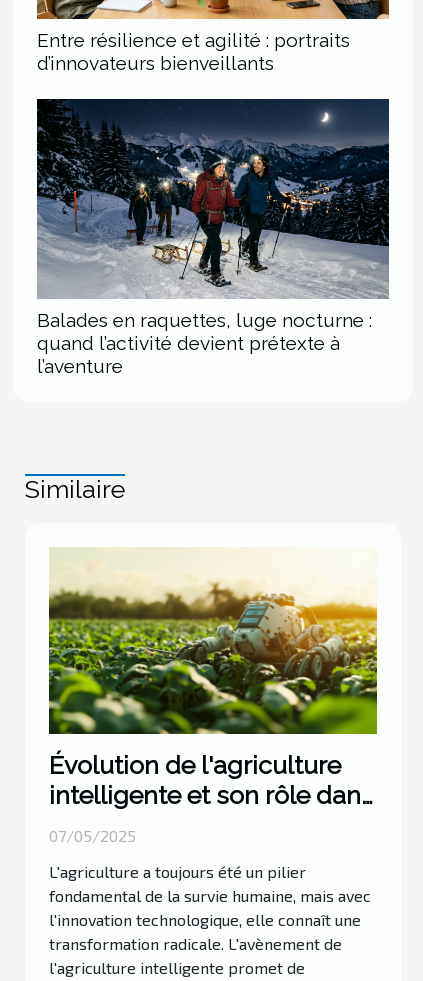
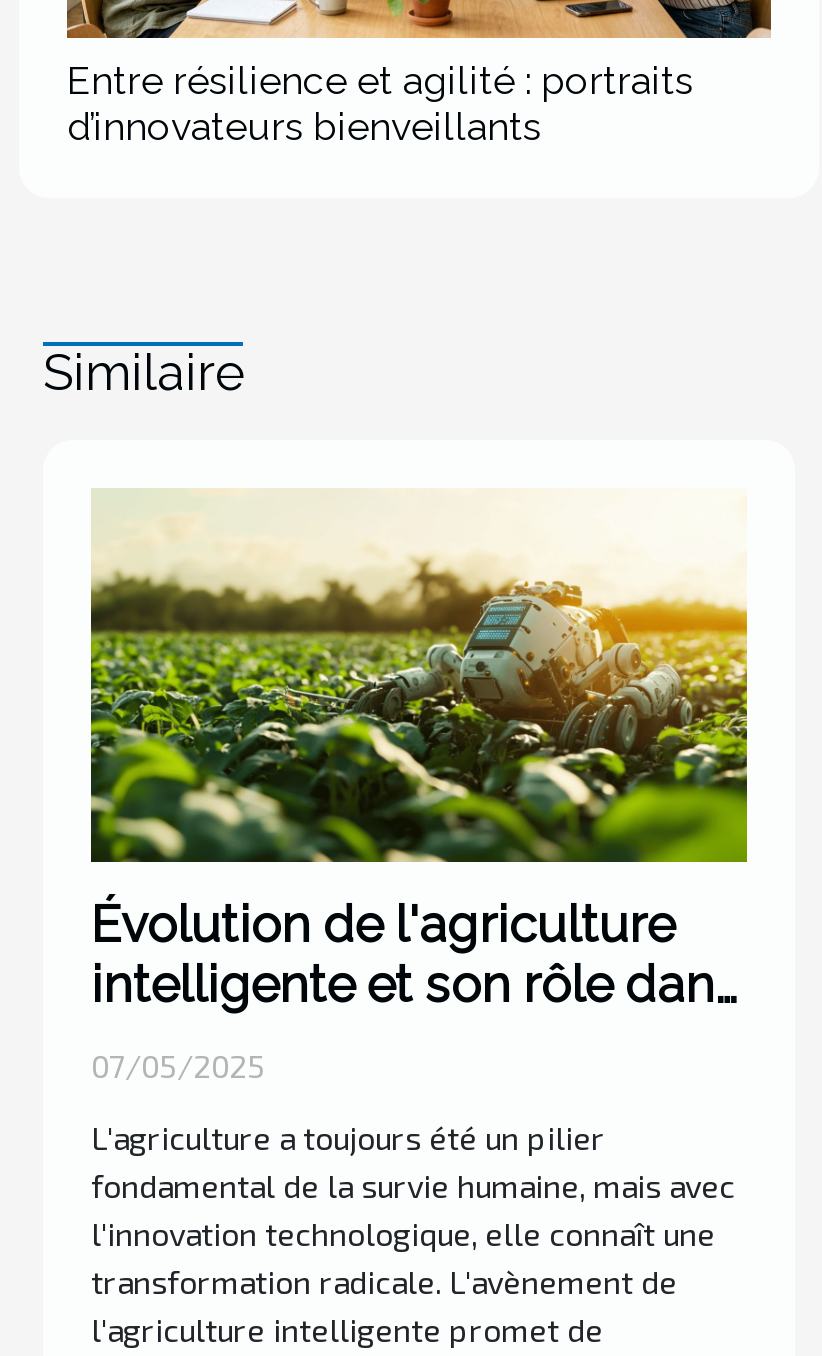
- [image]
- Balades en raquettes, luge nocturne :
- quand l’activité devient prétexte à
- l’aventure
